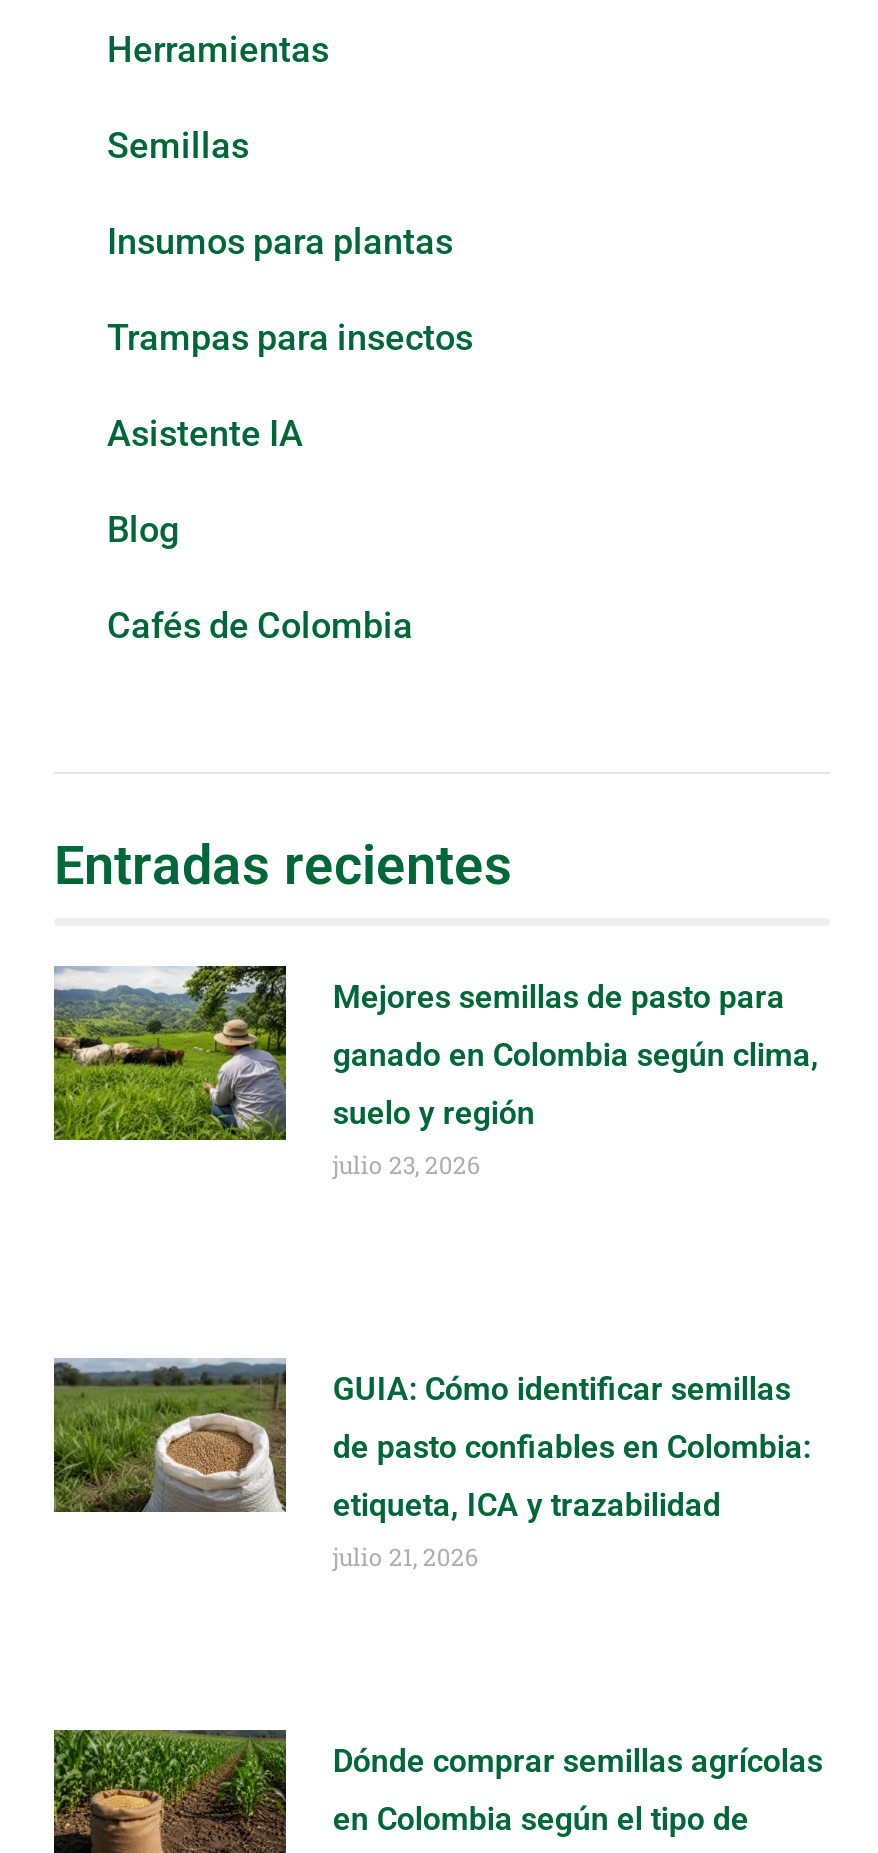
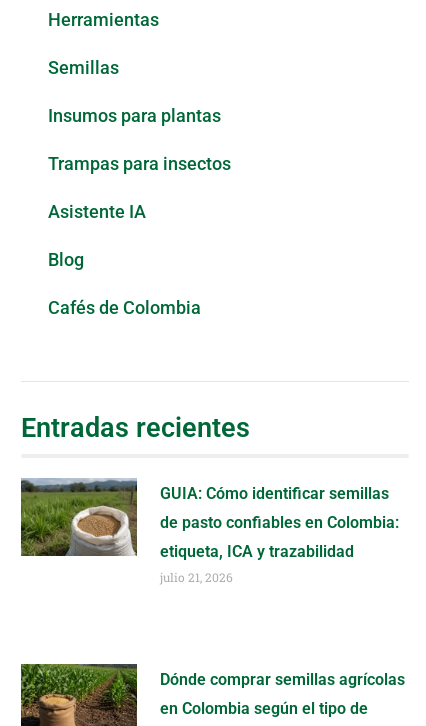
- [image]
- Mejores semillas de pasto para
- ganado en Colombia según clima,
- suelo y región
- julio 23, 2026
